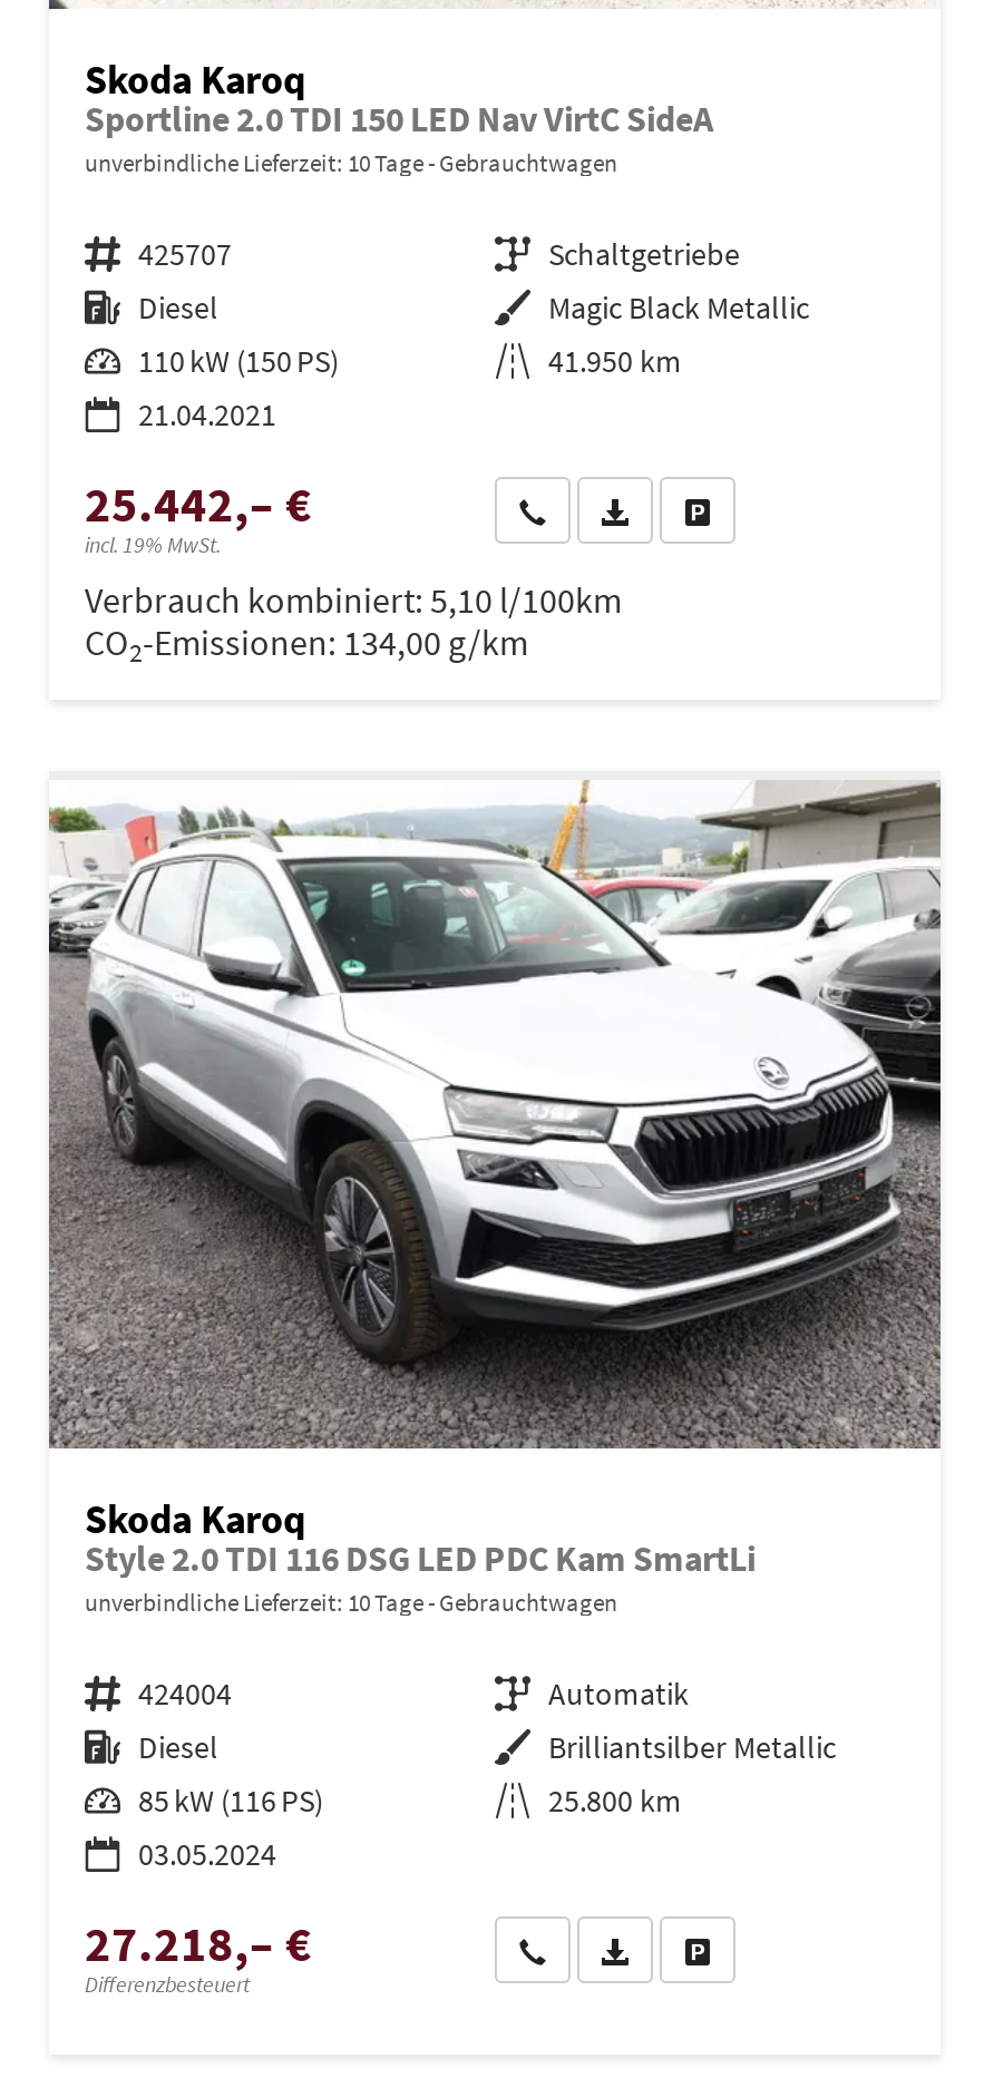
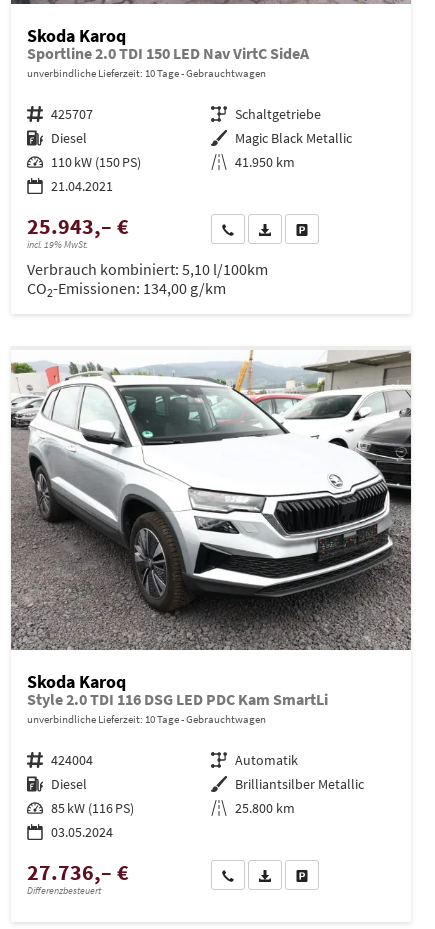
- 25.442,– €
+ 25.943,– €

- 27.218,– €
+ 27.736,– €
